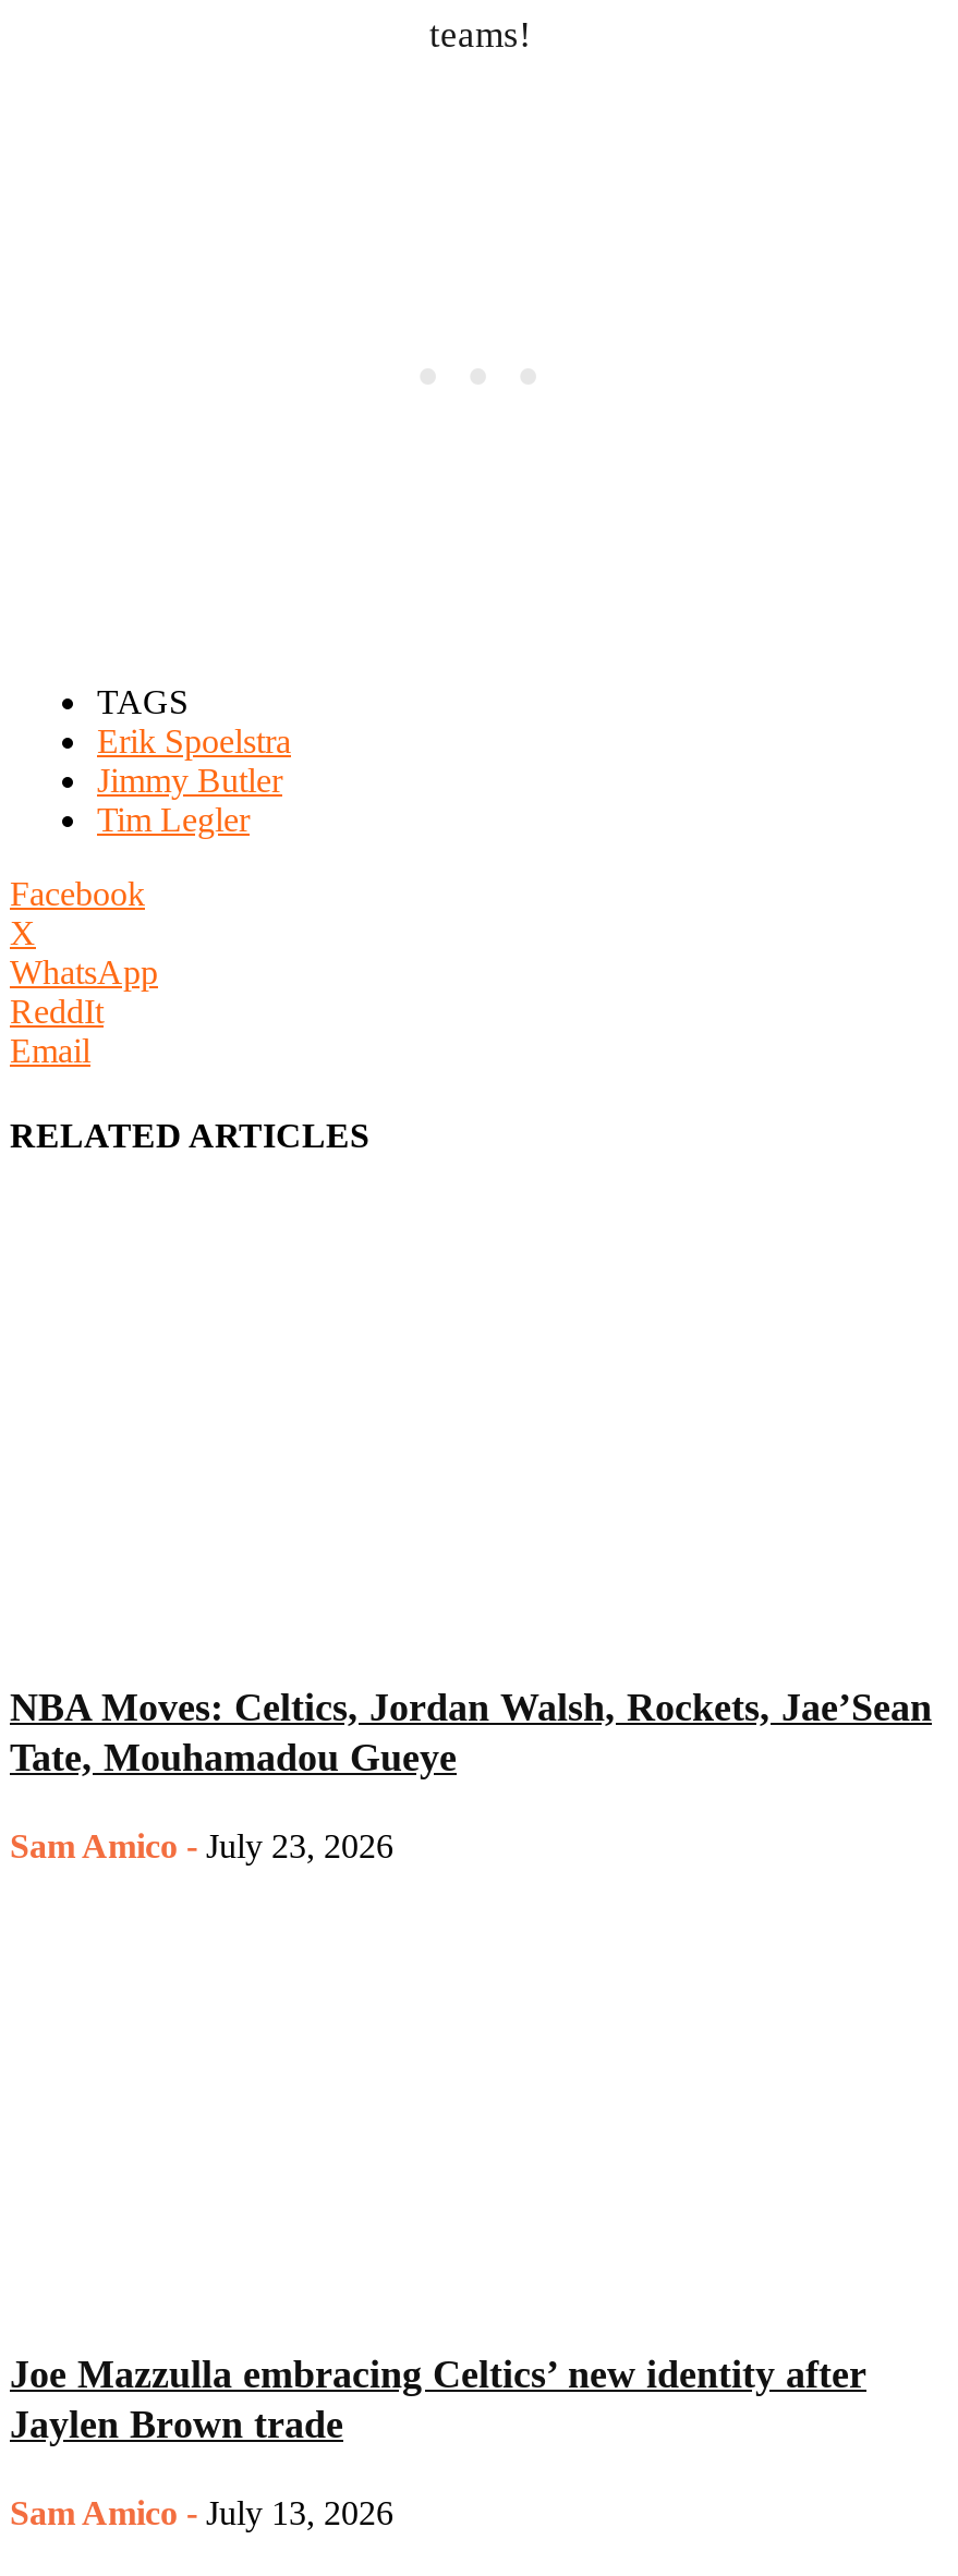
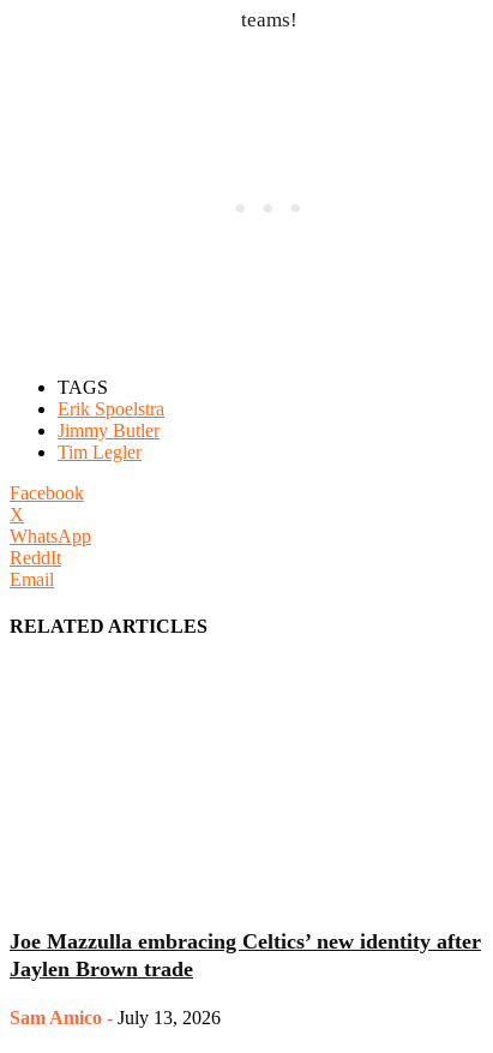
- NBA Moves: Celtics, Jordan Walsh, Rockets, Jae’Sean
- Tate, Mouhamadou Gueye
- Sam Amico - July 23, 2026
